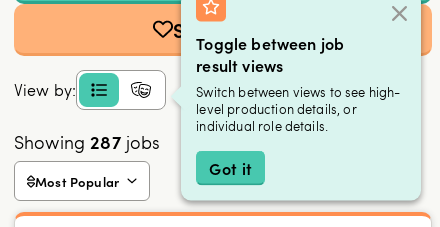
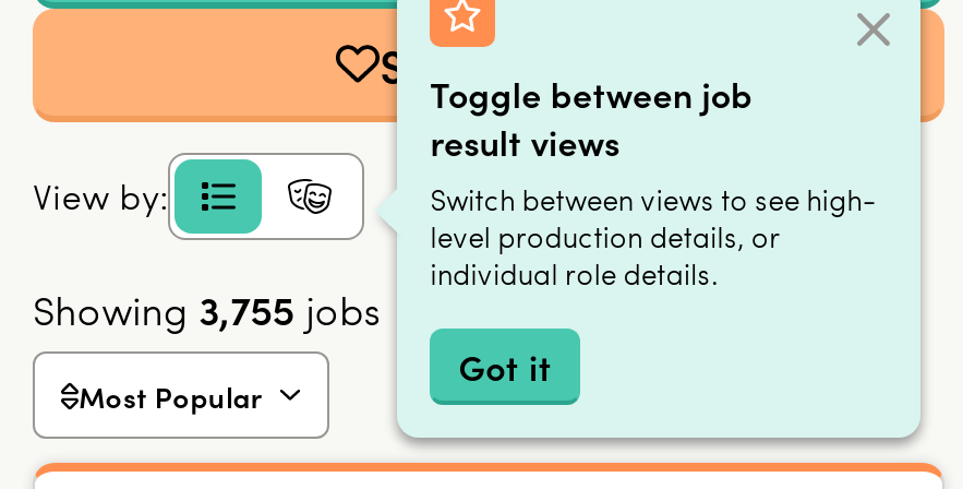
- Showing 287 jobs
+ Showing 3,755 jobs
